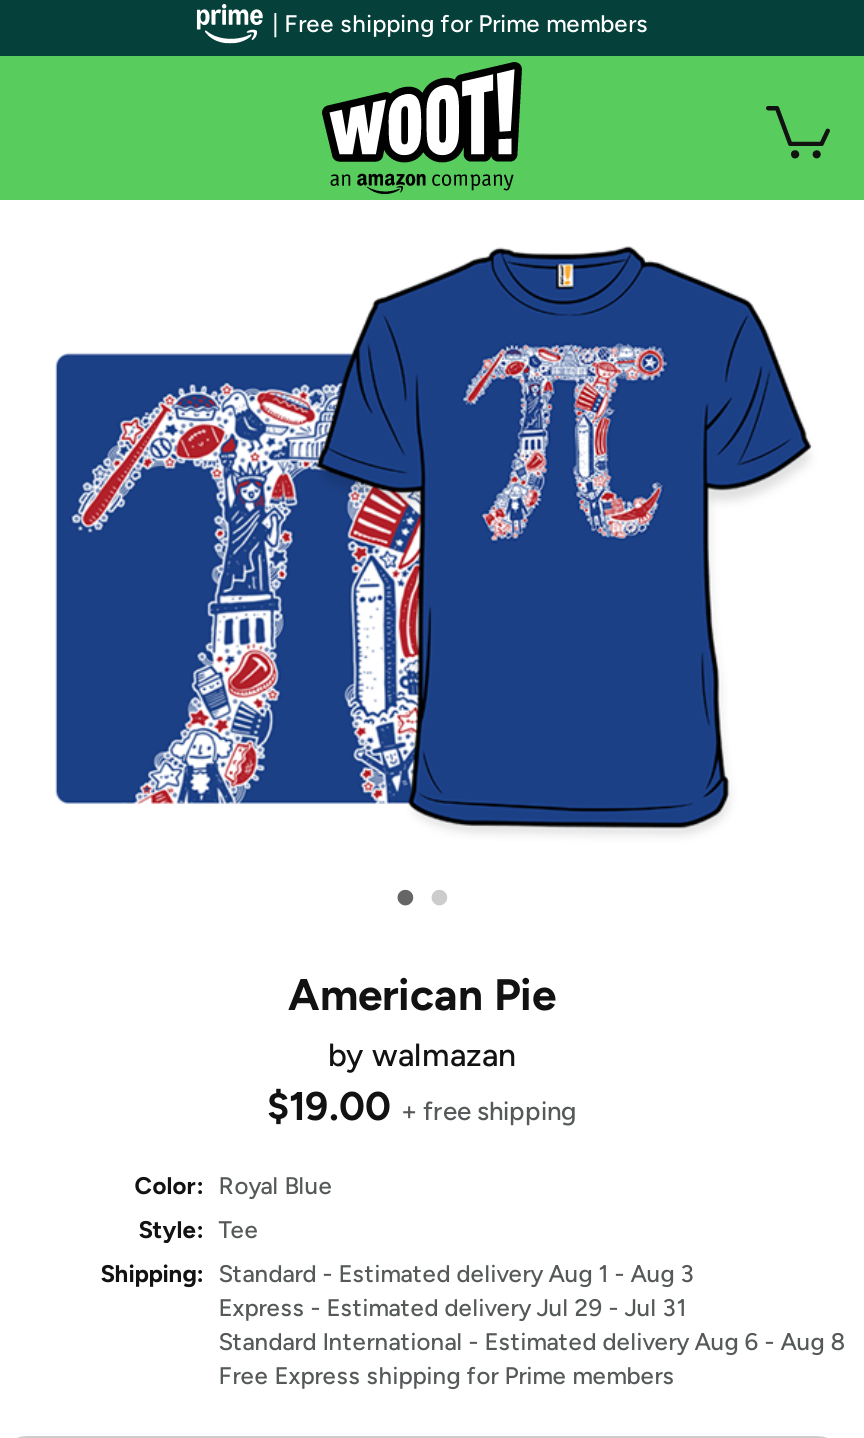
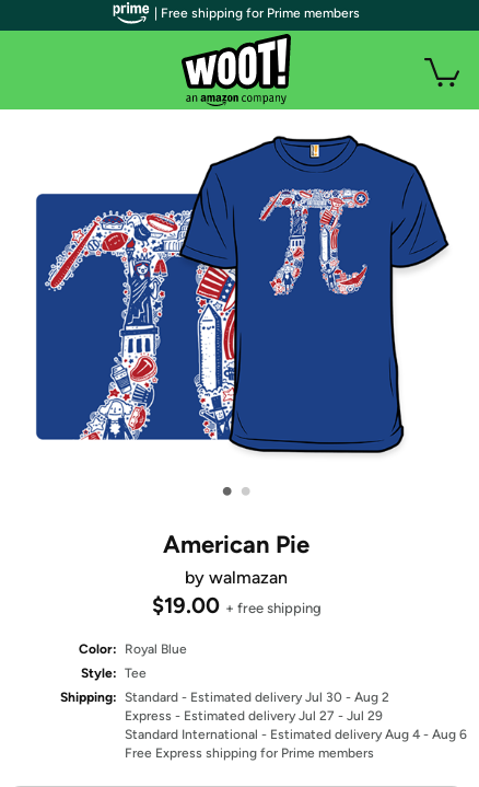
- Shipping: Standard - Estimated delivery Aug 1 - Aug 3
+ Shipping: Standard - Estimated delivery Jul 30 - Aug 2

- Express - Estimated delivery Jul 29 - Jul 31
+ Express - Estimated delivery Jul 27 - Jul 29

- Standard International - Estimated delivery Aug 6 - Aug 8
+ Standard International - Estimated delivery Aug 4 - Aug 6
